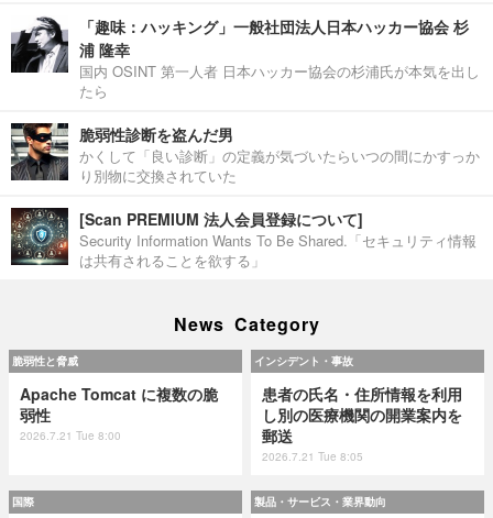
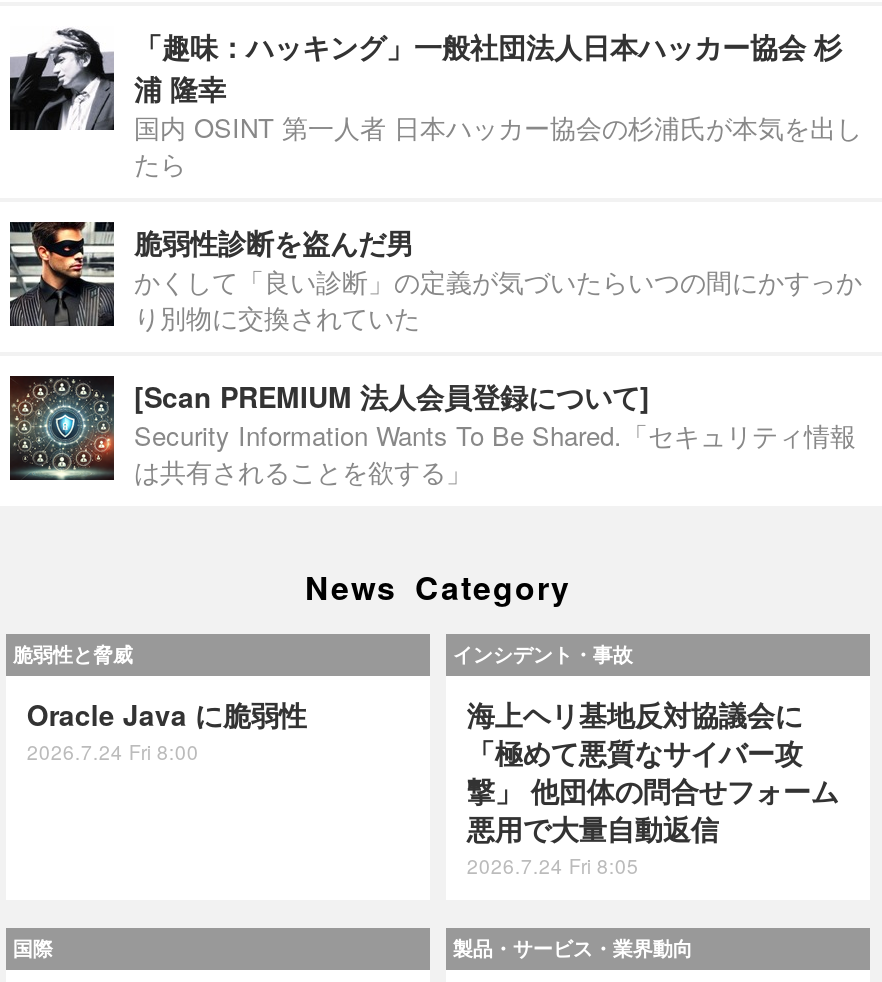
- Apache Tomcat に複数の脆
- 弱性
- 2026.7.21 Tue 8:00
+ Oracle Java に脆弱性
+ 2026.7.24 Fri 8:00

- 患者の氏名・住所情報を利用
- し別の医療機関の開業案内を
- 郵送
- 2026.7.21 Tue 8:05
+ 海上ヘリ基地反対協議会に
+ 「極めて悪質なサイバー攻
+ 撃」 他団体の問合せフォーム
+ 悪用で大量自動返信
+ 2026.7.24 Fri 8:05
